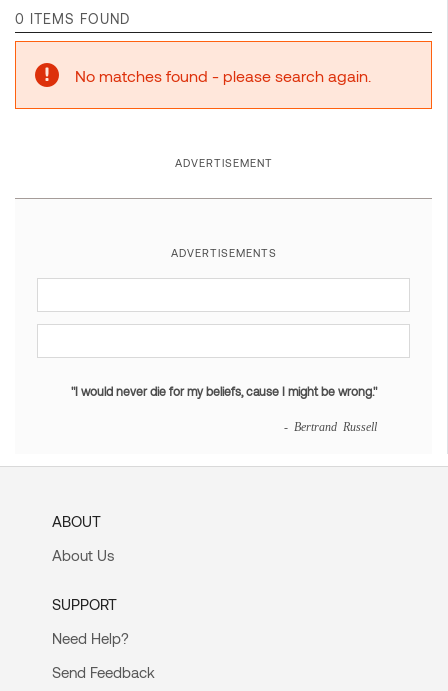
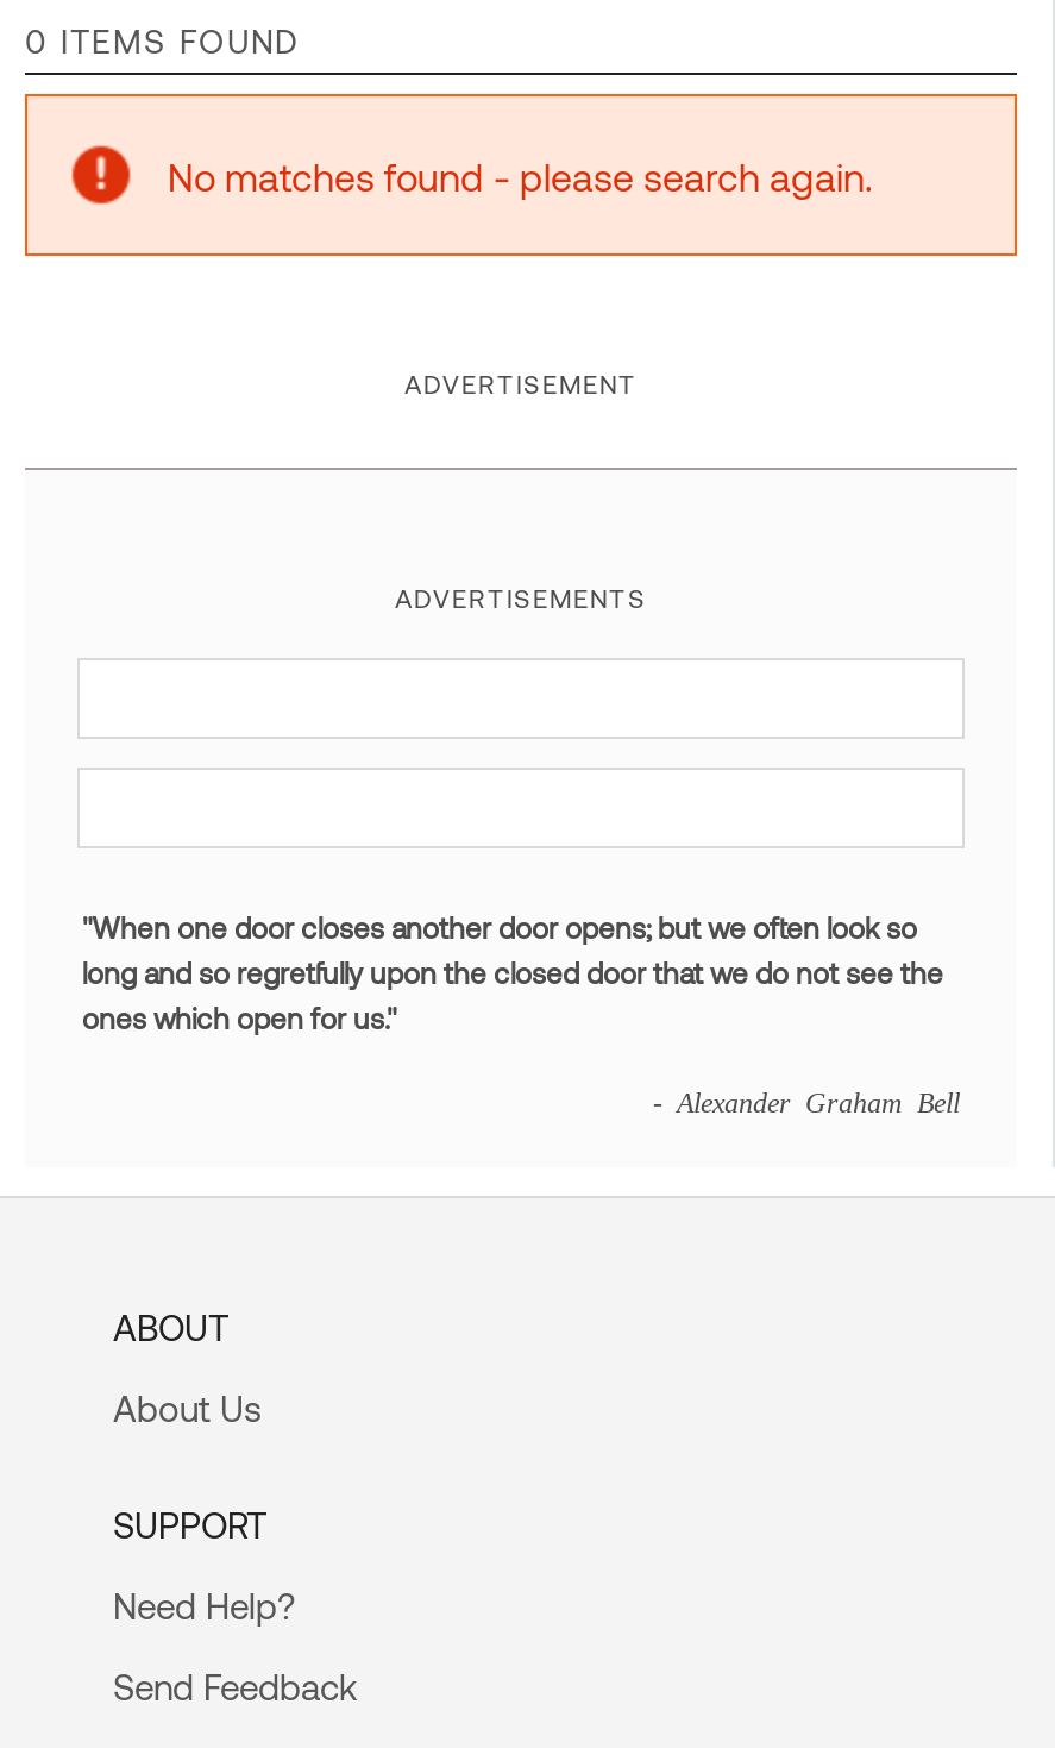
- "I would never die for my beliefs, cause I might be wrong."
+ "When one door closes another door opens; but we often look so
+ long and so regretfully upon the closed door that we do not see the
+ ones which open for us."

- - Bertrand Russell
+ - Alexander Graham Bell
